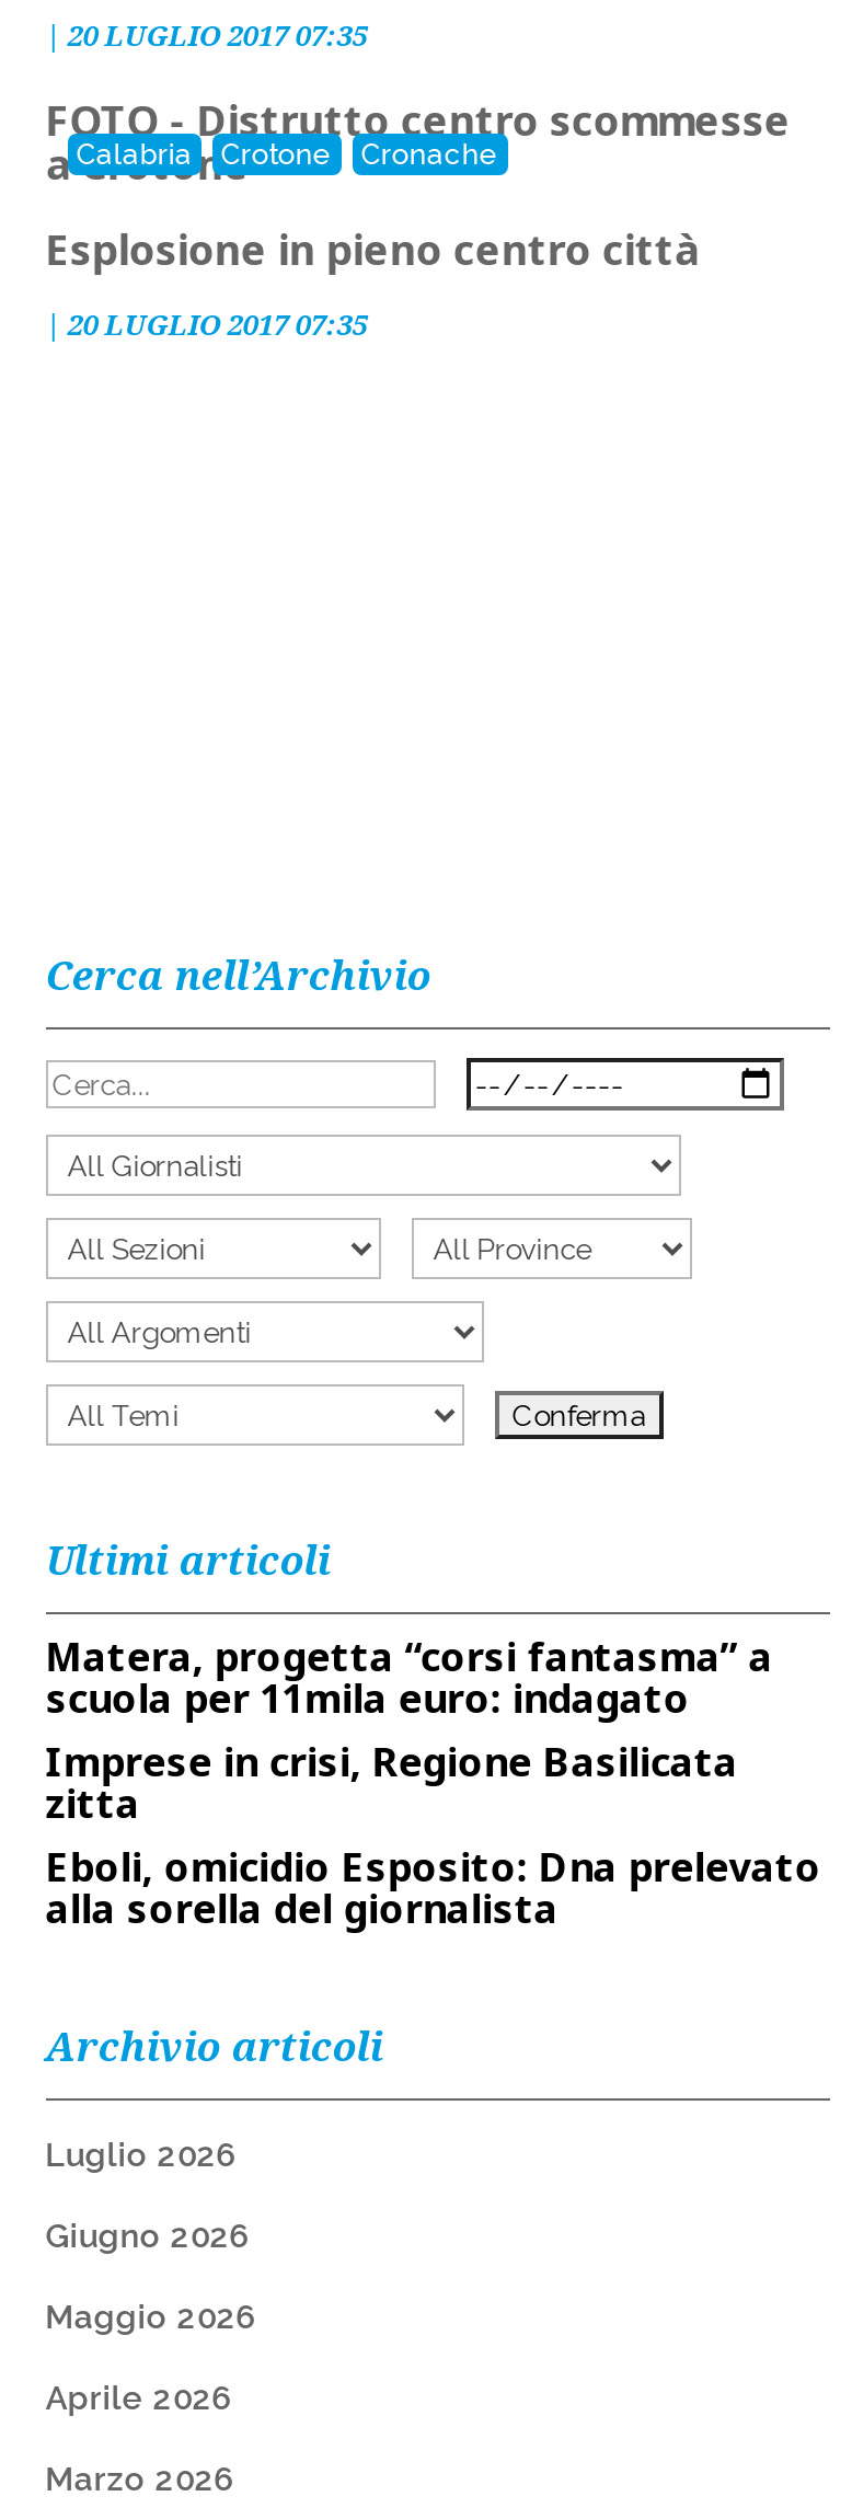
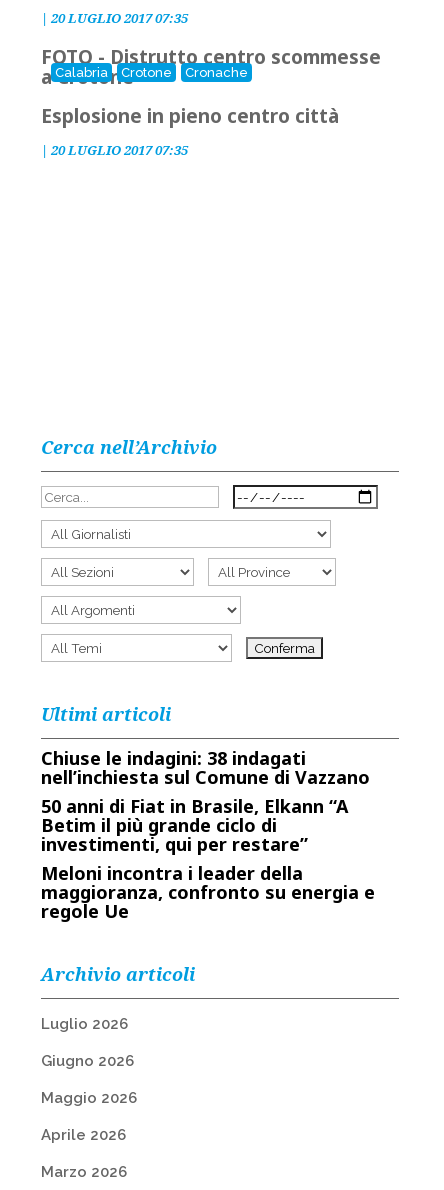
- Matera, progetta “corsi fantasma” a
- scuola per 11mila euro: indagato
- Imprese in crisi, Regione Basilicata
- zitta
- Eboli, omicidio Esposito: Dna prelevato
- alla sorella del giornalista
+ Chiuse le indagini: 38 indagati
+ nell’inchiesta sul Comune di Vazzano
+ 50 anni di Fiat in Brasile, Elkann “A
+ Betim il più grande ciclo di
+ investimenti, qui per restare”
+ Meloni incontra i leader della
+ maggioranza, confronto su energia e
+ regole Ue
